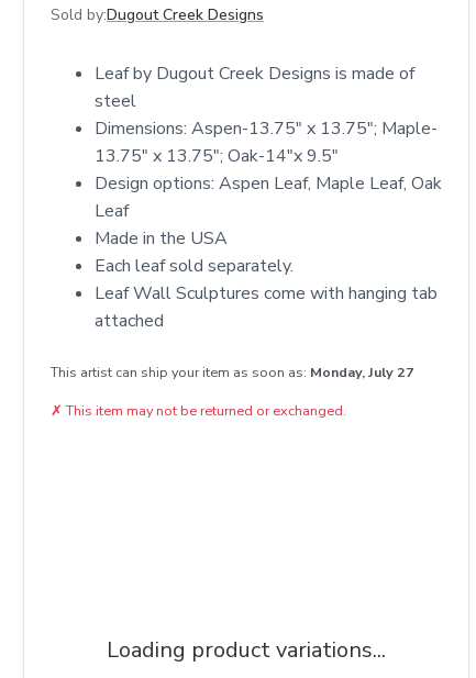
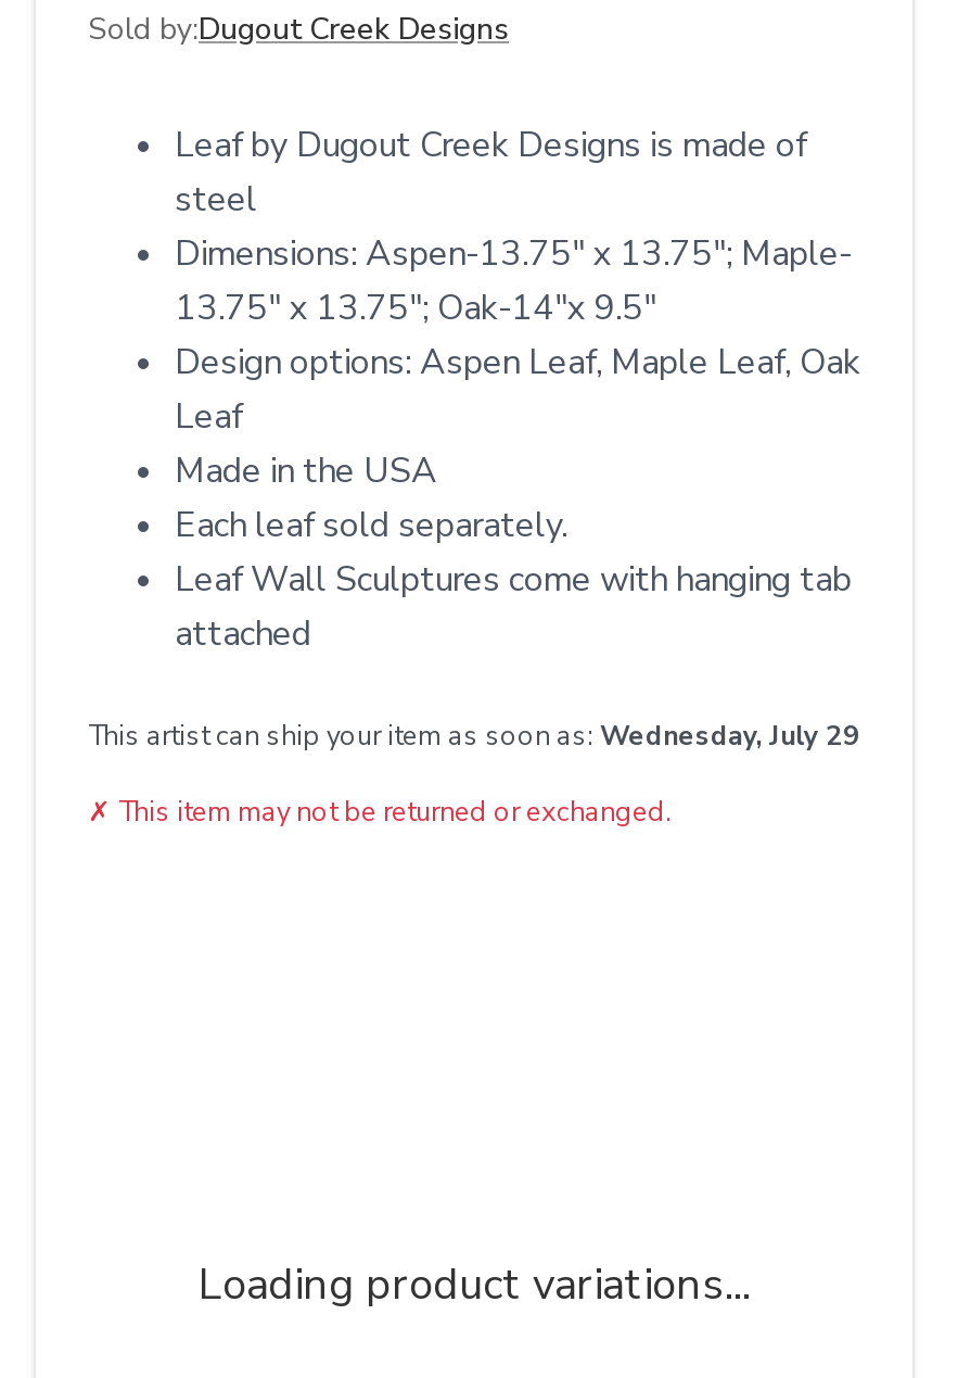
- This artist can ship your item as soon as: Monday, July 27
+ This artist can ship your item as soon as: Wednesday, July 29
